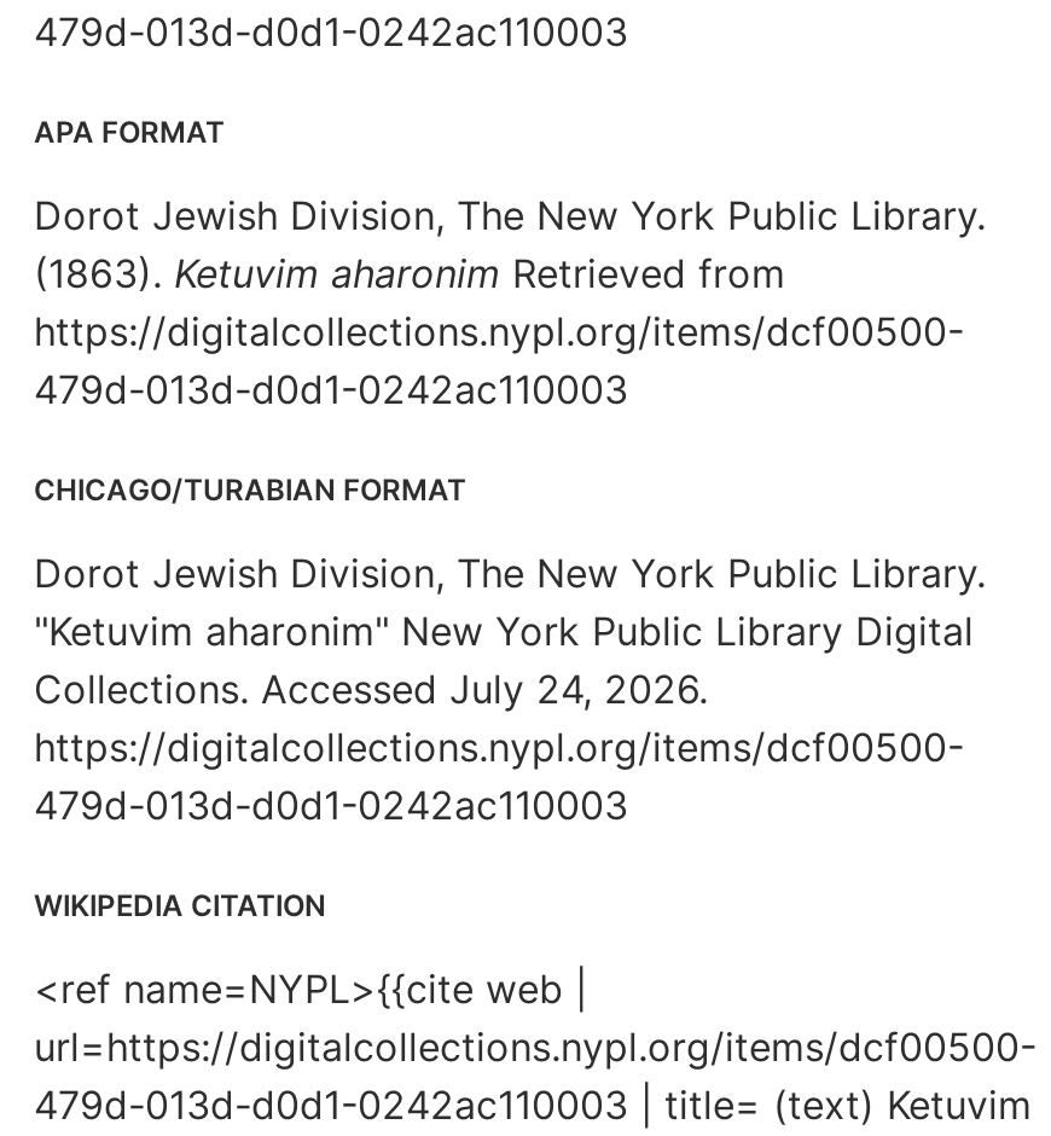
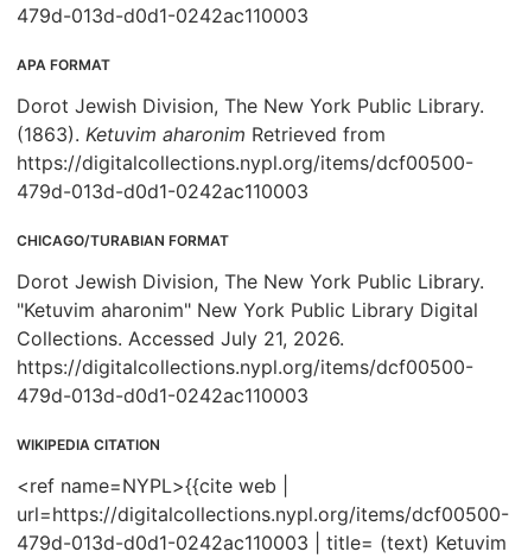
- Collections. Accessed July 24, 2026.
+ Collections. Accessed July 21, 2026.
